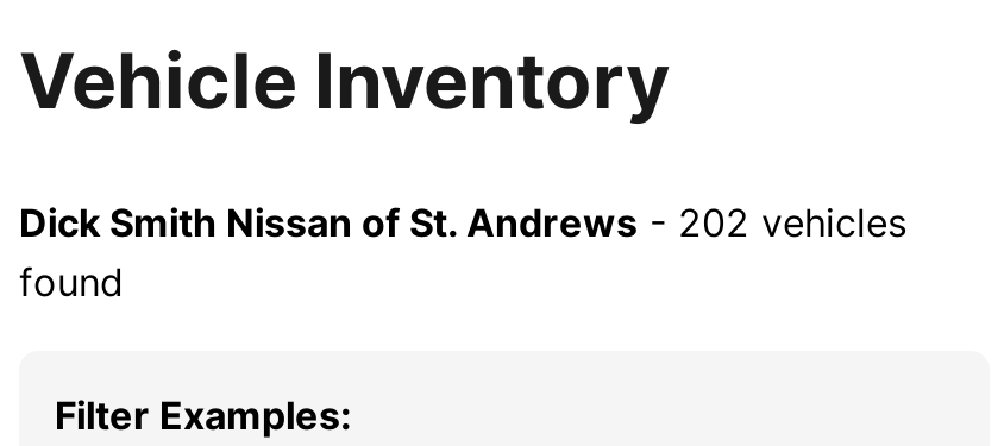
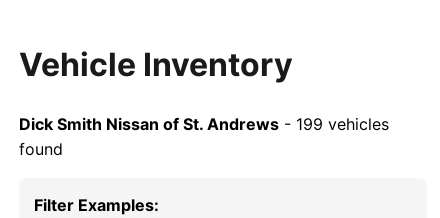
- Dick Smith Nissan of St. Andrews - 202 vehicles
+ Dick Smith Nissan of St. Andrews - 199 vehicles
